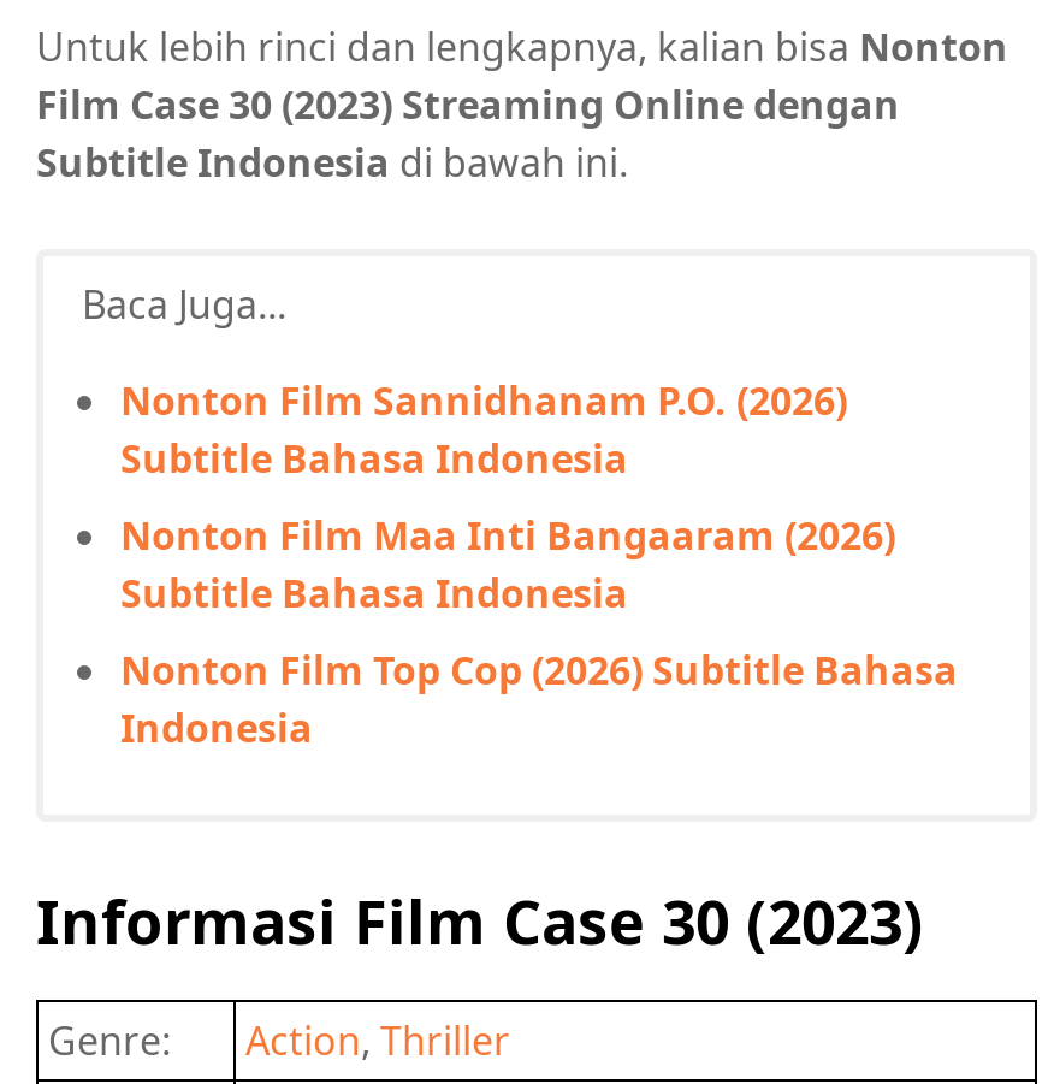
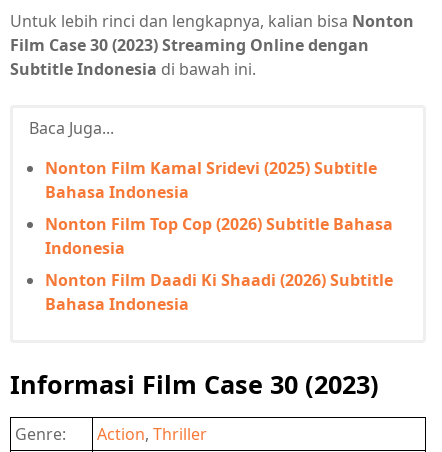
- Nonton Film Sannidhanam P.O. (2026)
- Subtitle Bahasa Indonesia
- Nonton Film Maa Inti Bangaaram (2026)
- Subtitle Bahasa Indonesia
+ Nonton Film Kamal Sridevi (2025) Subtitle
+ Bahasa Indonesia

moved up: Nonton Film Top Cop (2026) Subtitle Bahasa | Indonesia

+ Nonton Film Daadi Ki Shaadi (2026) Subtitle
+ Bahasa Indonesia
